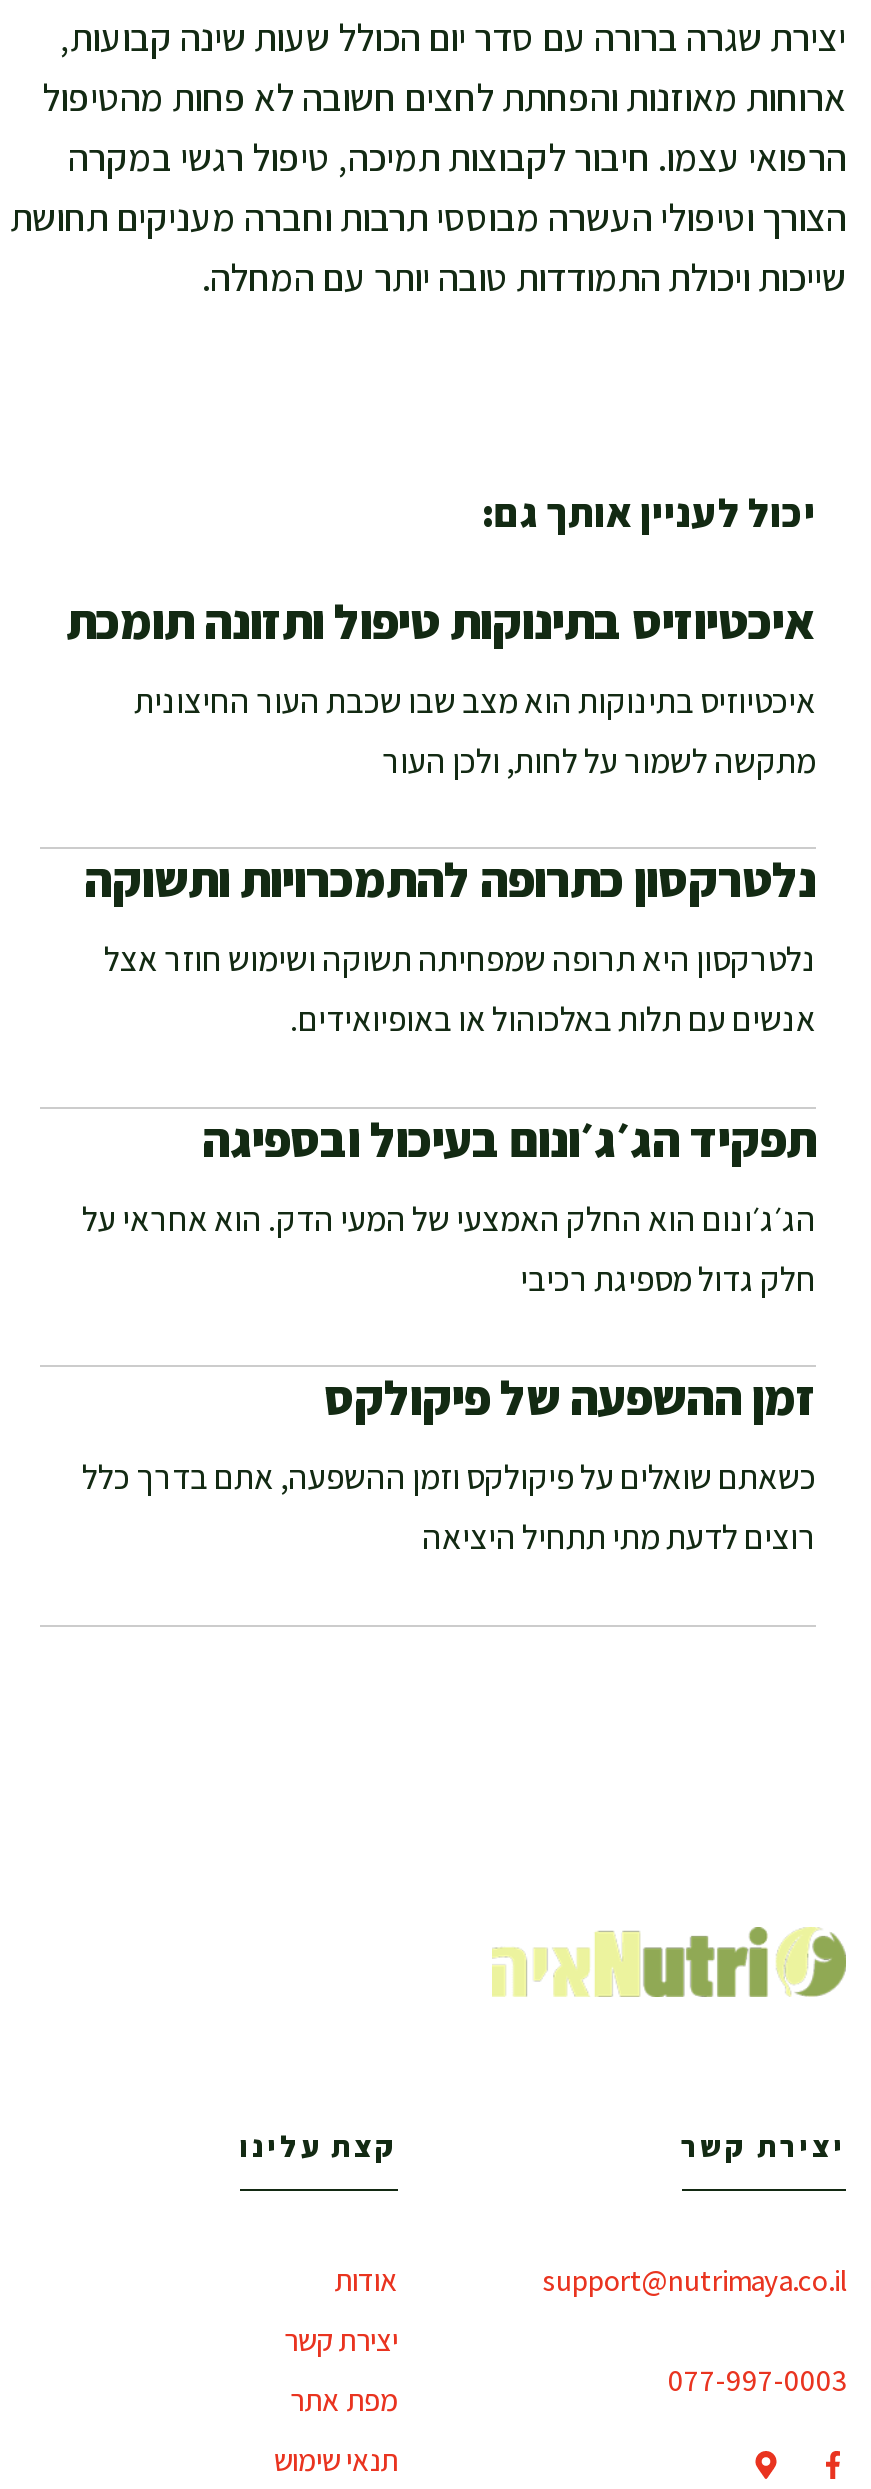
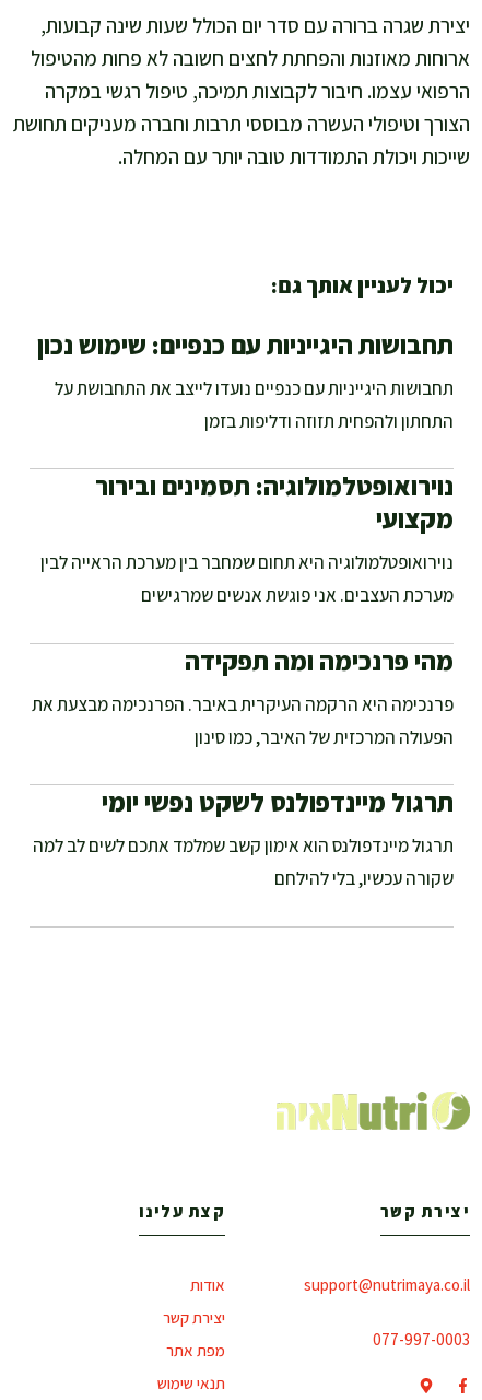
- איכטיוזיס בתינוקות טיפול ותזונה תומכת
- איכטיוזיס בתינוקות הוא מצב שבו שכבת העור החיצונית
- מתקשה לשמור על לחות, ולכן העור
+ תחבושות היגייניות עם כנפיים: שימוש נכון
+ תחבושות היגייניות עם כנפיים נועדו לייצב את התחבושת על
+ התחתון ולהפחית תזוזה ודליפות בזמן

- נלטרקסון כתרופה להתמכרויות ותשוקה
- נלטרקסון היא תרופה שמפחיתה תשוקה ושימוש חוזר אצל
- אנשים עם תלות באלכוהול או באופיואידים.
+ נוירואופטלמולוגיה: תסמינים ובירור
+ מקצועי
+ נוירואופטלמולוגיה היא תחום שמחבר בין מערכת הראייה לבין
+ מערכת העצבים. אני פוגשת אנשים שמרגישים

- תפקיד הג׳ג׳ונום בעיכול ובספיגה
- הג׳ג׳ונום הוא החלק האמצעי של המעי הדק. הוא אחראי על
- חלק גדול מספיגת רכיבי
+ מהי פרנכימה ומה תפקידה
+ פרנכימה היא הרקמה העיקרית באיבר. הפרנכימה מבצעת את
+ הפעולה המרכזית של האיבר, כמו סינון

- זמן ההשפעה של פיקולקס
- כשאתם שואלים על פיקולקס וזמן ההשפעה, אתם בדרך כלל
- רוצים לדעת מתי תתחיל היציאה
+ תרגול מיינדפולנס לשקט נפשי יומי
+ תרגול מיינדפולנס הוא אימון קשב שמלמד אתכם לשים לב למה
+ שקורה עכשיו, בלי להילחם
